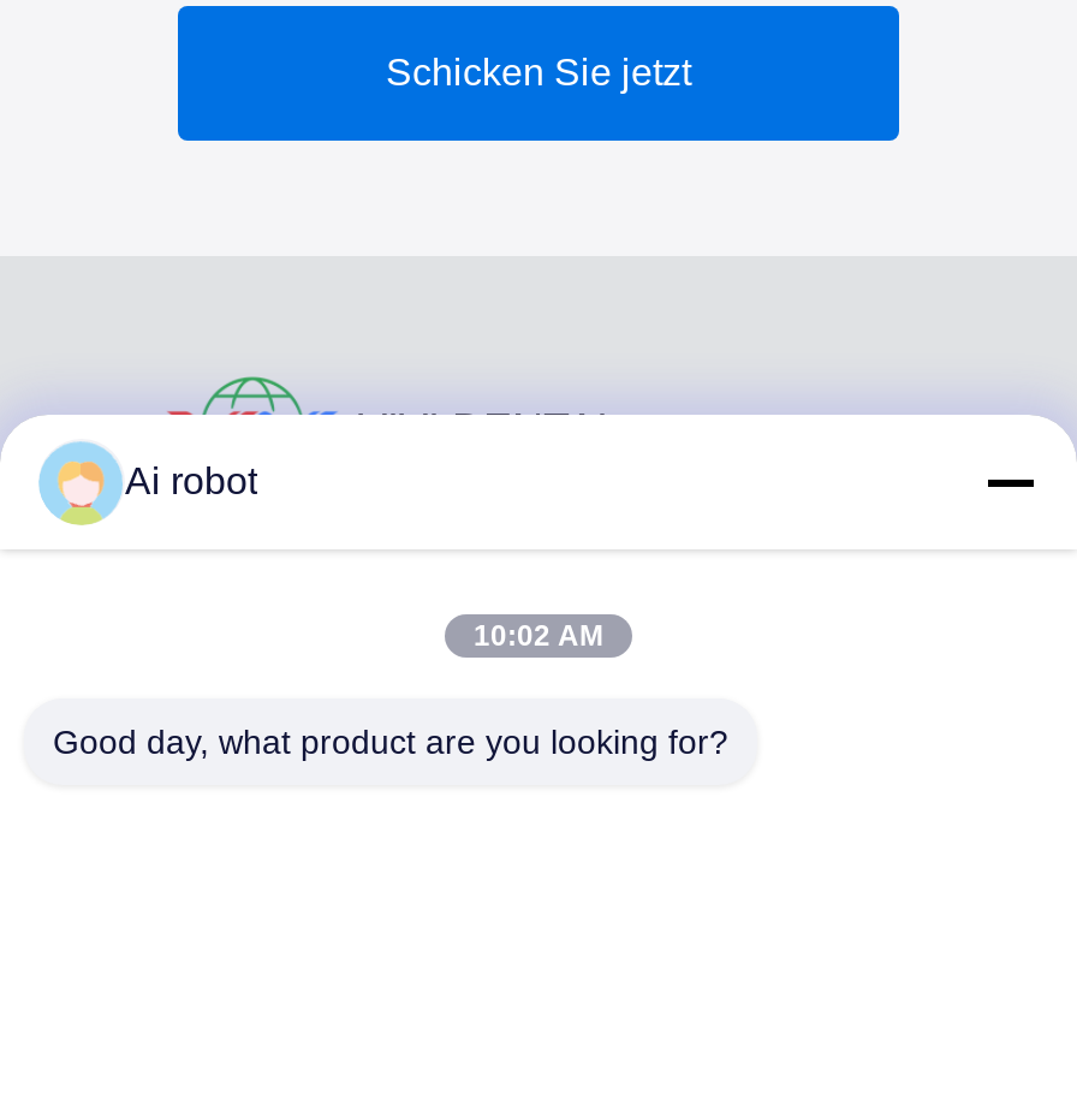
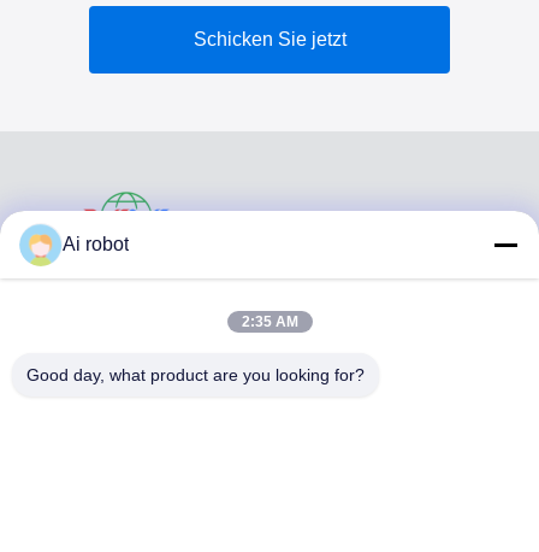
- 10:02 AM
+ 2:35 AM
